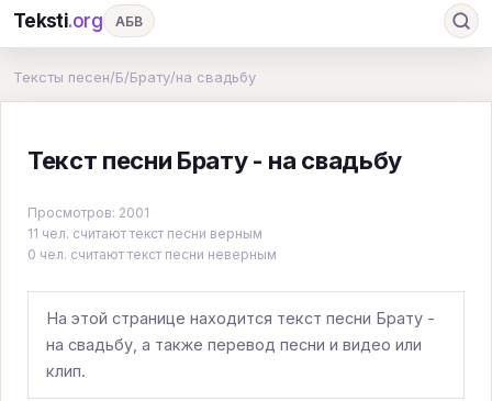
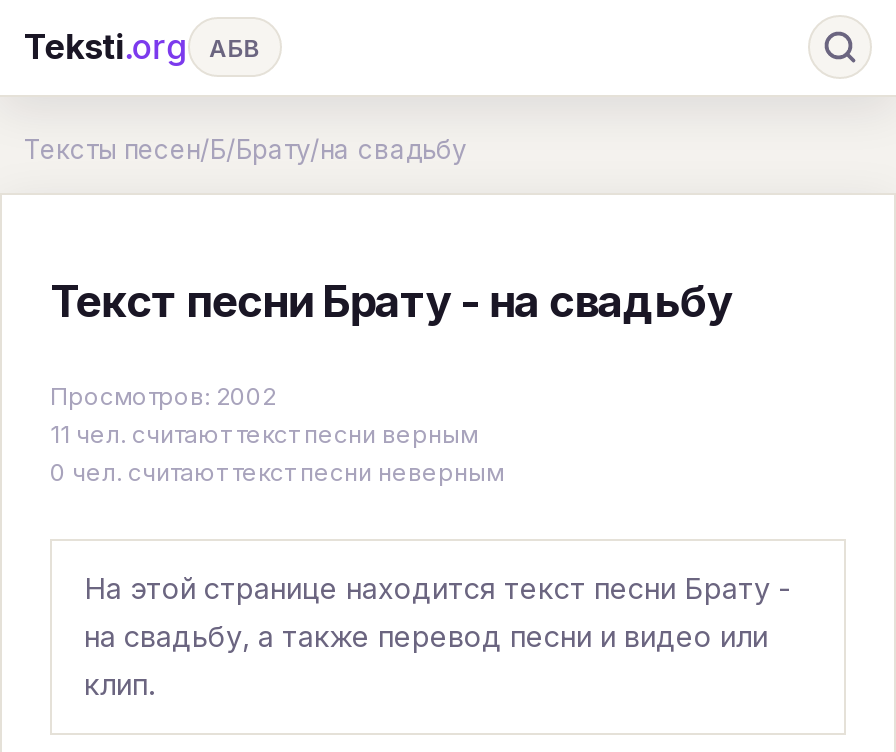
- Просмотров: 2001
+ Просмотров: 2002
